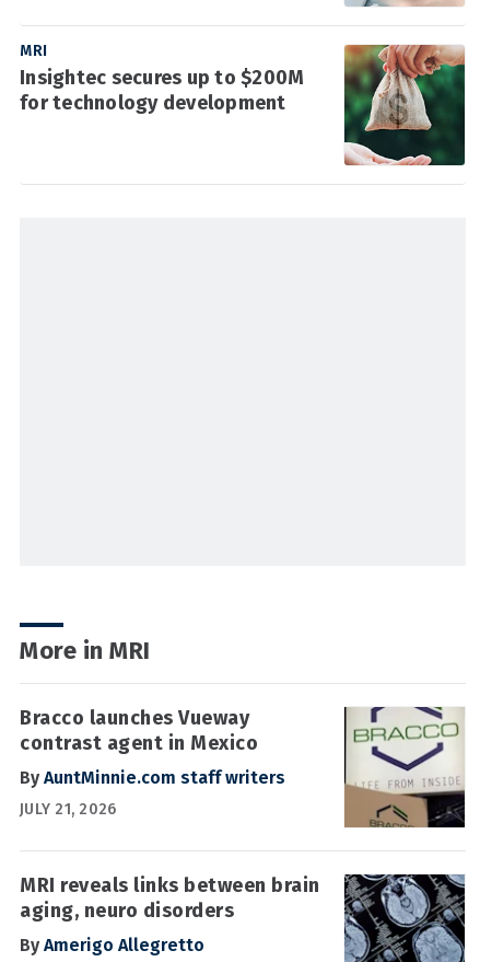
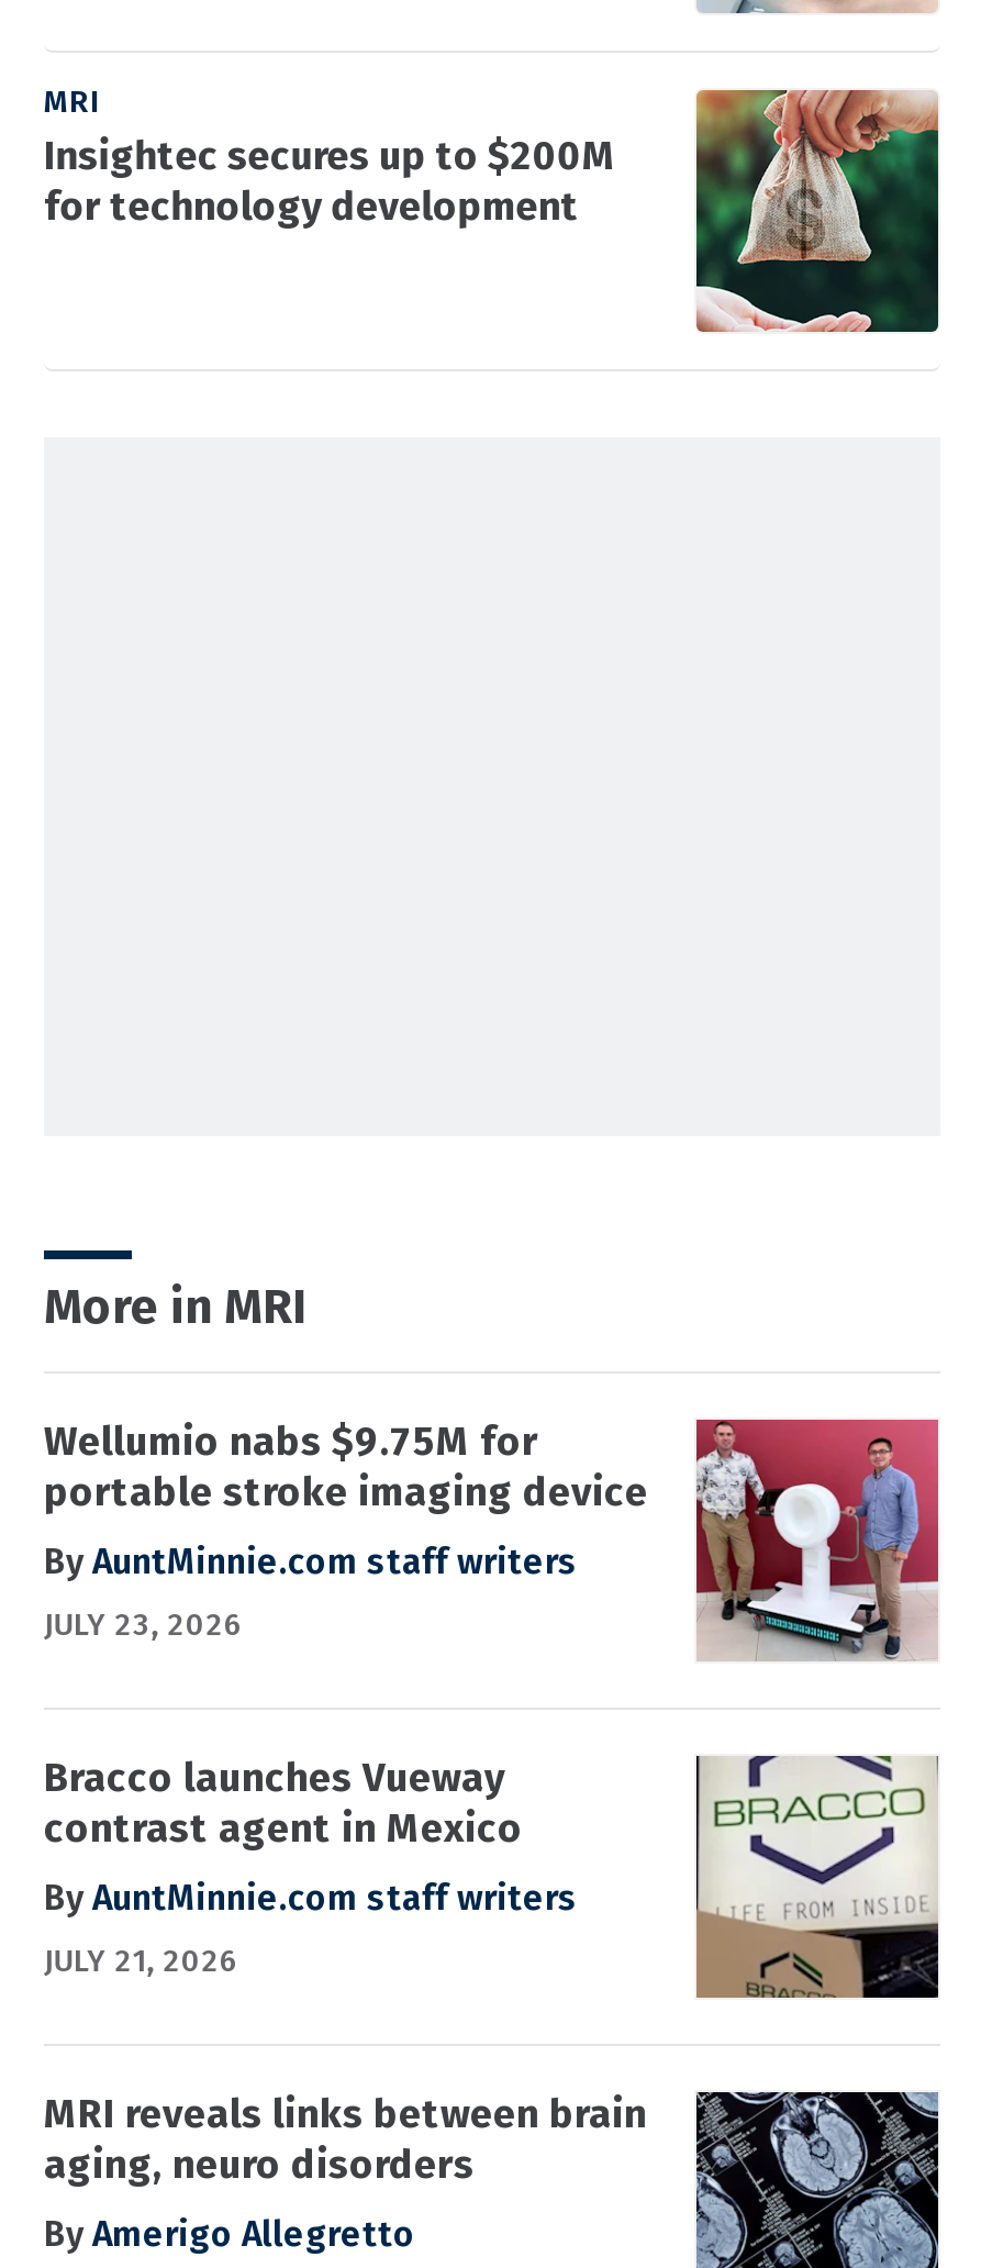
+ [image]
+ Wellumio nabs $9.75M for
+ portable stroke imaging device
+ By AuntMinnie.com staff writers
+ JULY 23, 2026
